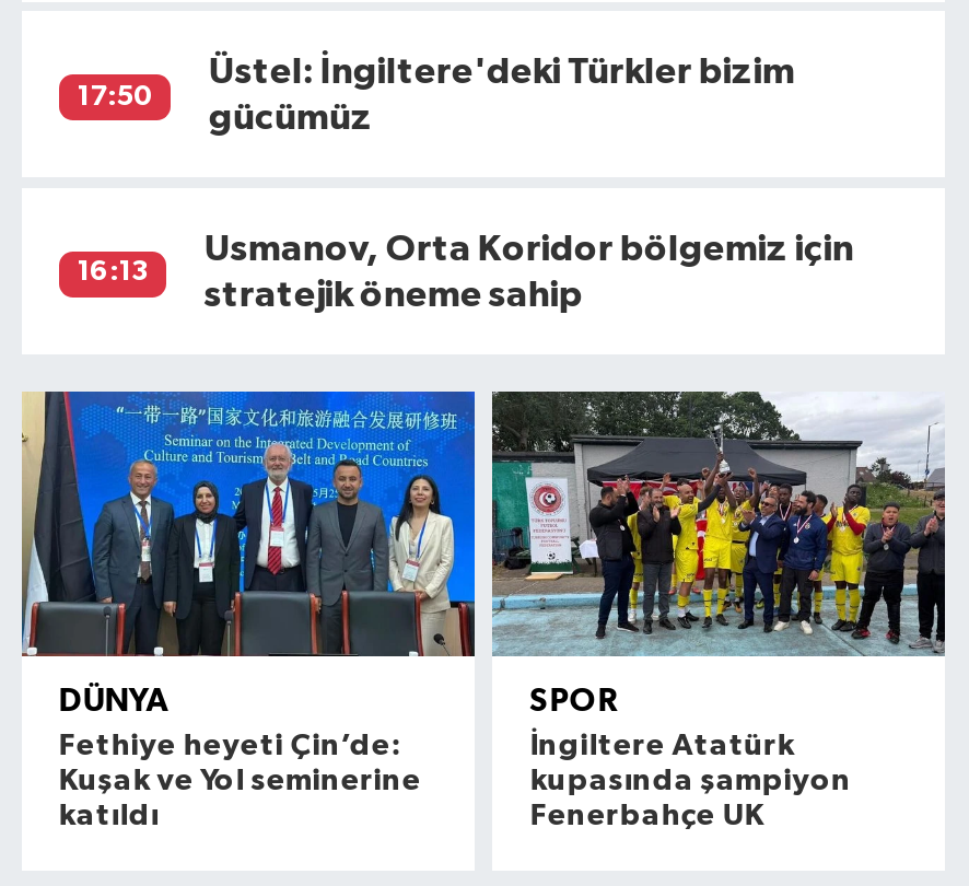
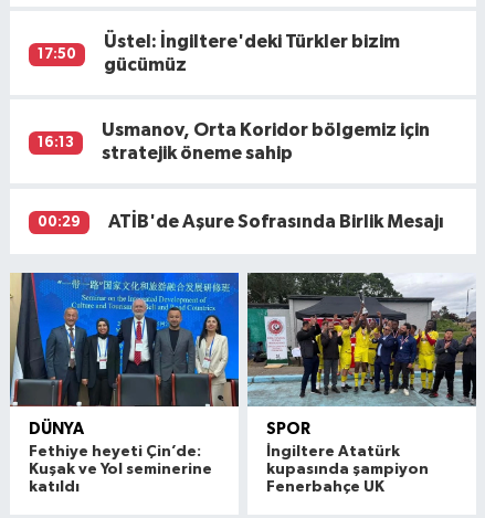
+ 00:29
+ ATİB'de Aşure Sofrasında Birlik Mesajı
